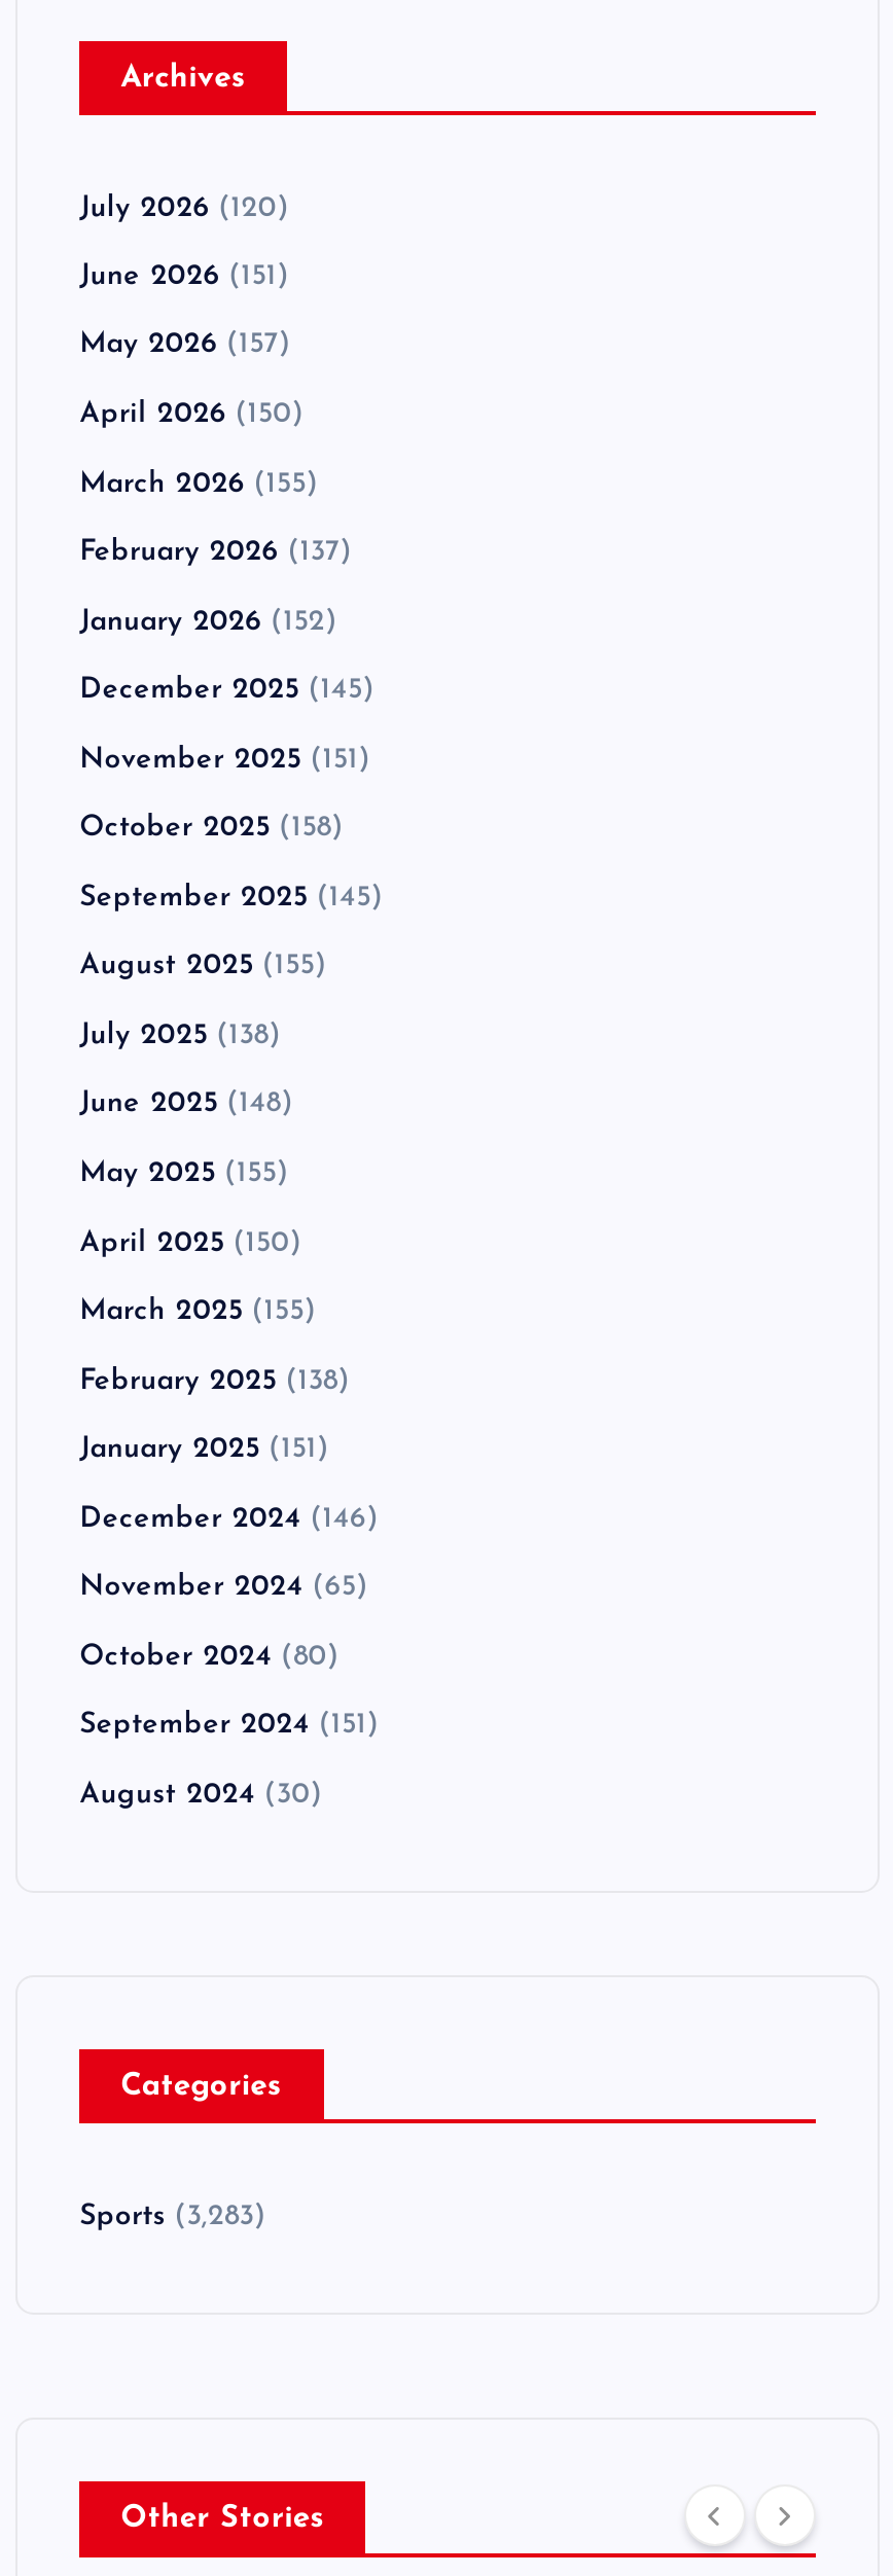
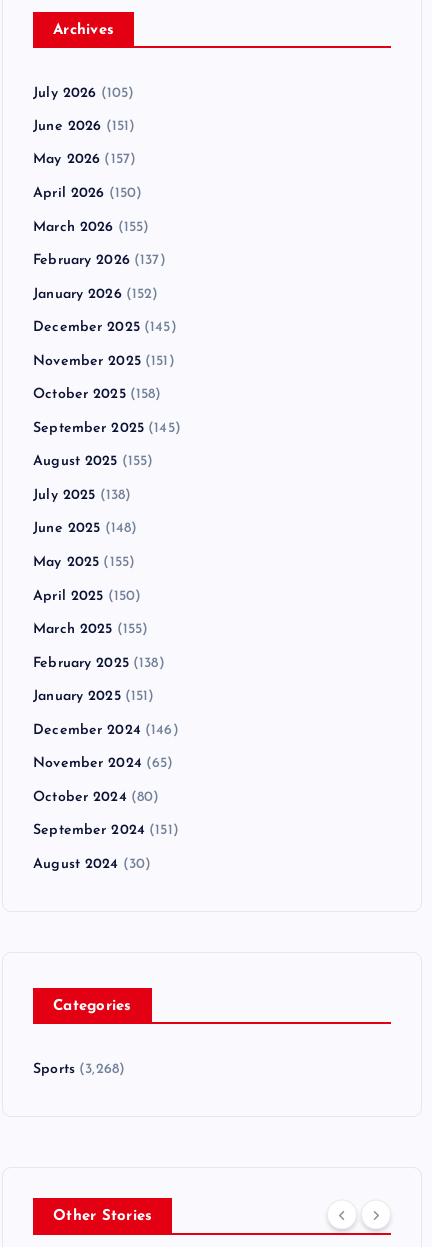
- July 2026 (120)
+ July 2026 (105)

- Sports (3,283)
+ Sports (3,268)
